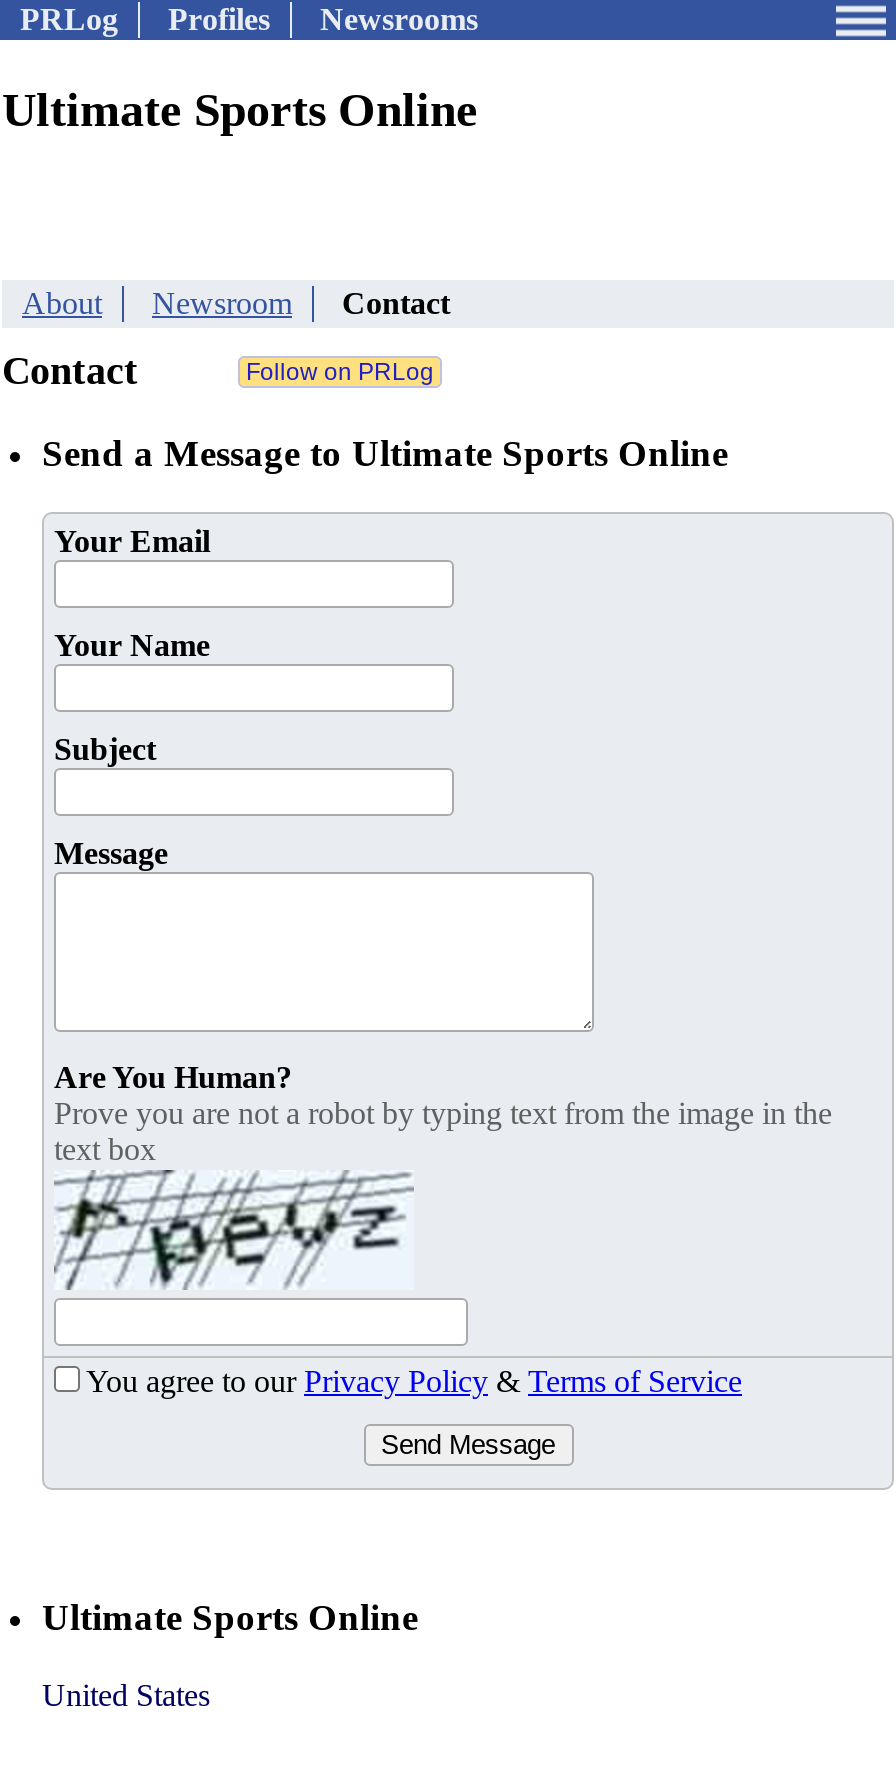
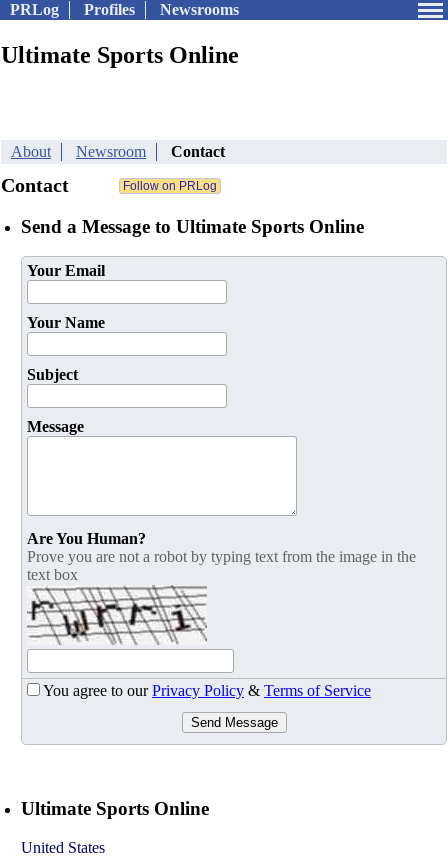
- [image]
+ [image]
